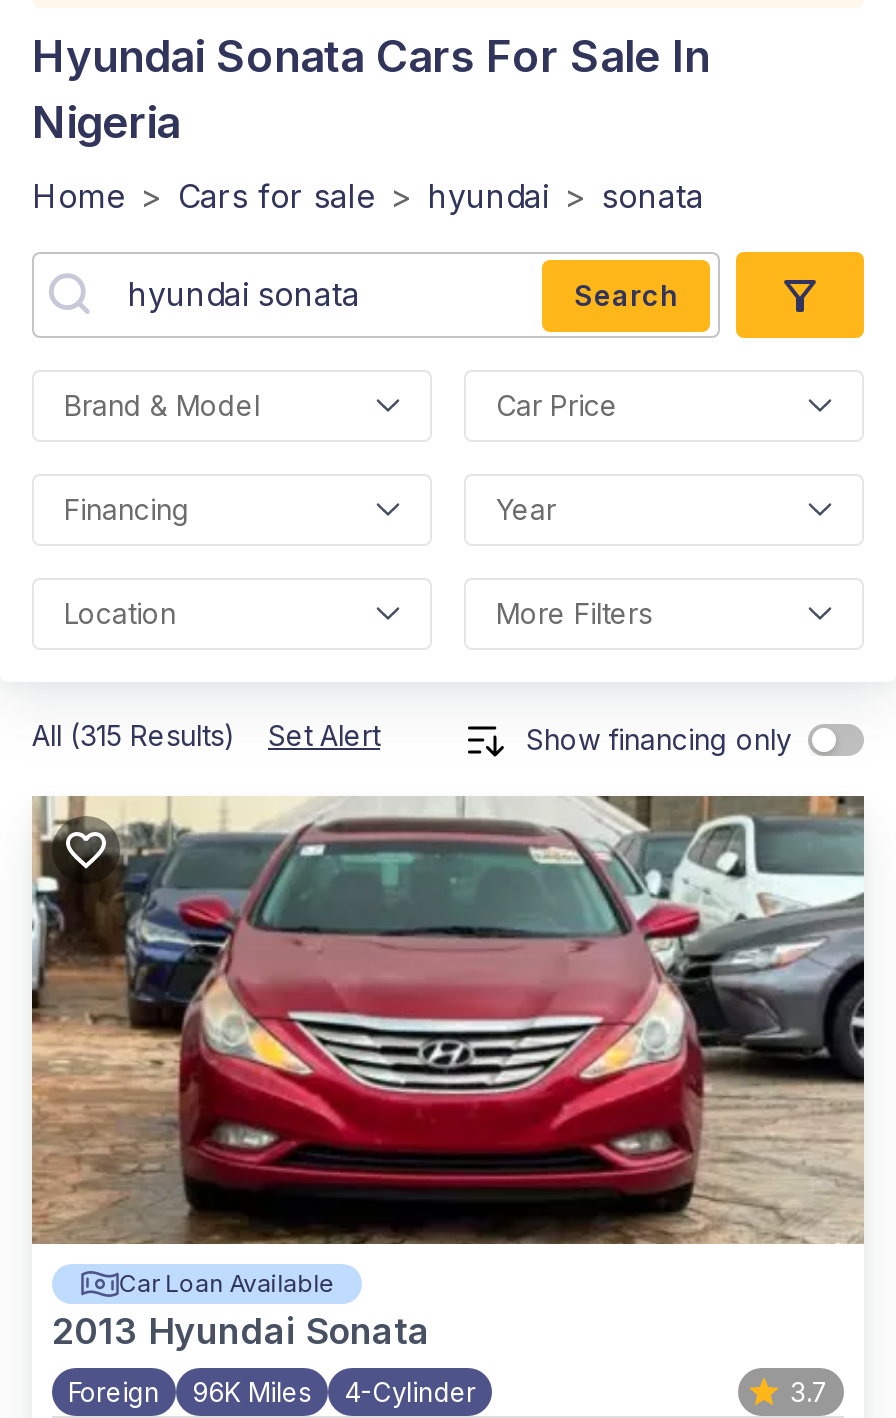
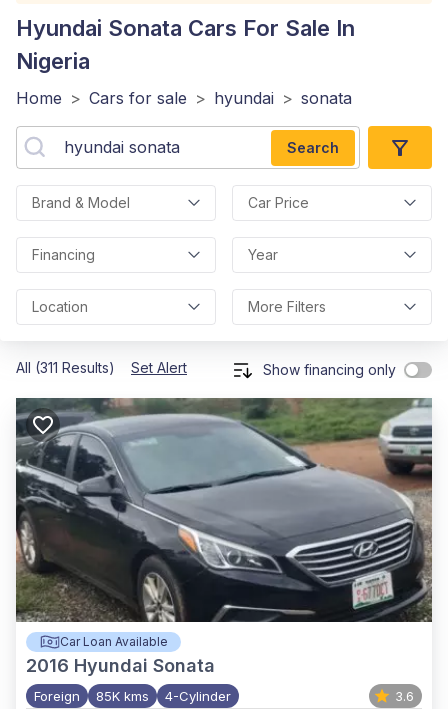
- All (315 Results) Set Alert
+ All (311 Results) Set Alert

- [image]
- 2013 Hyundai Sonata
+ [image]
+ 2016 Hyundai Sonata

- Foreign 96K Miles 4-Cylinder
+ Foreign 85K kms 4-Cylinder

- 3.7
+ 3.6
